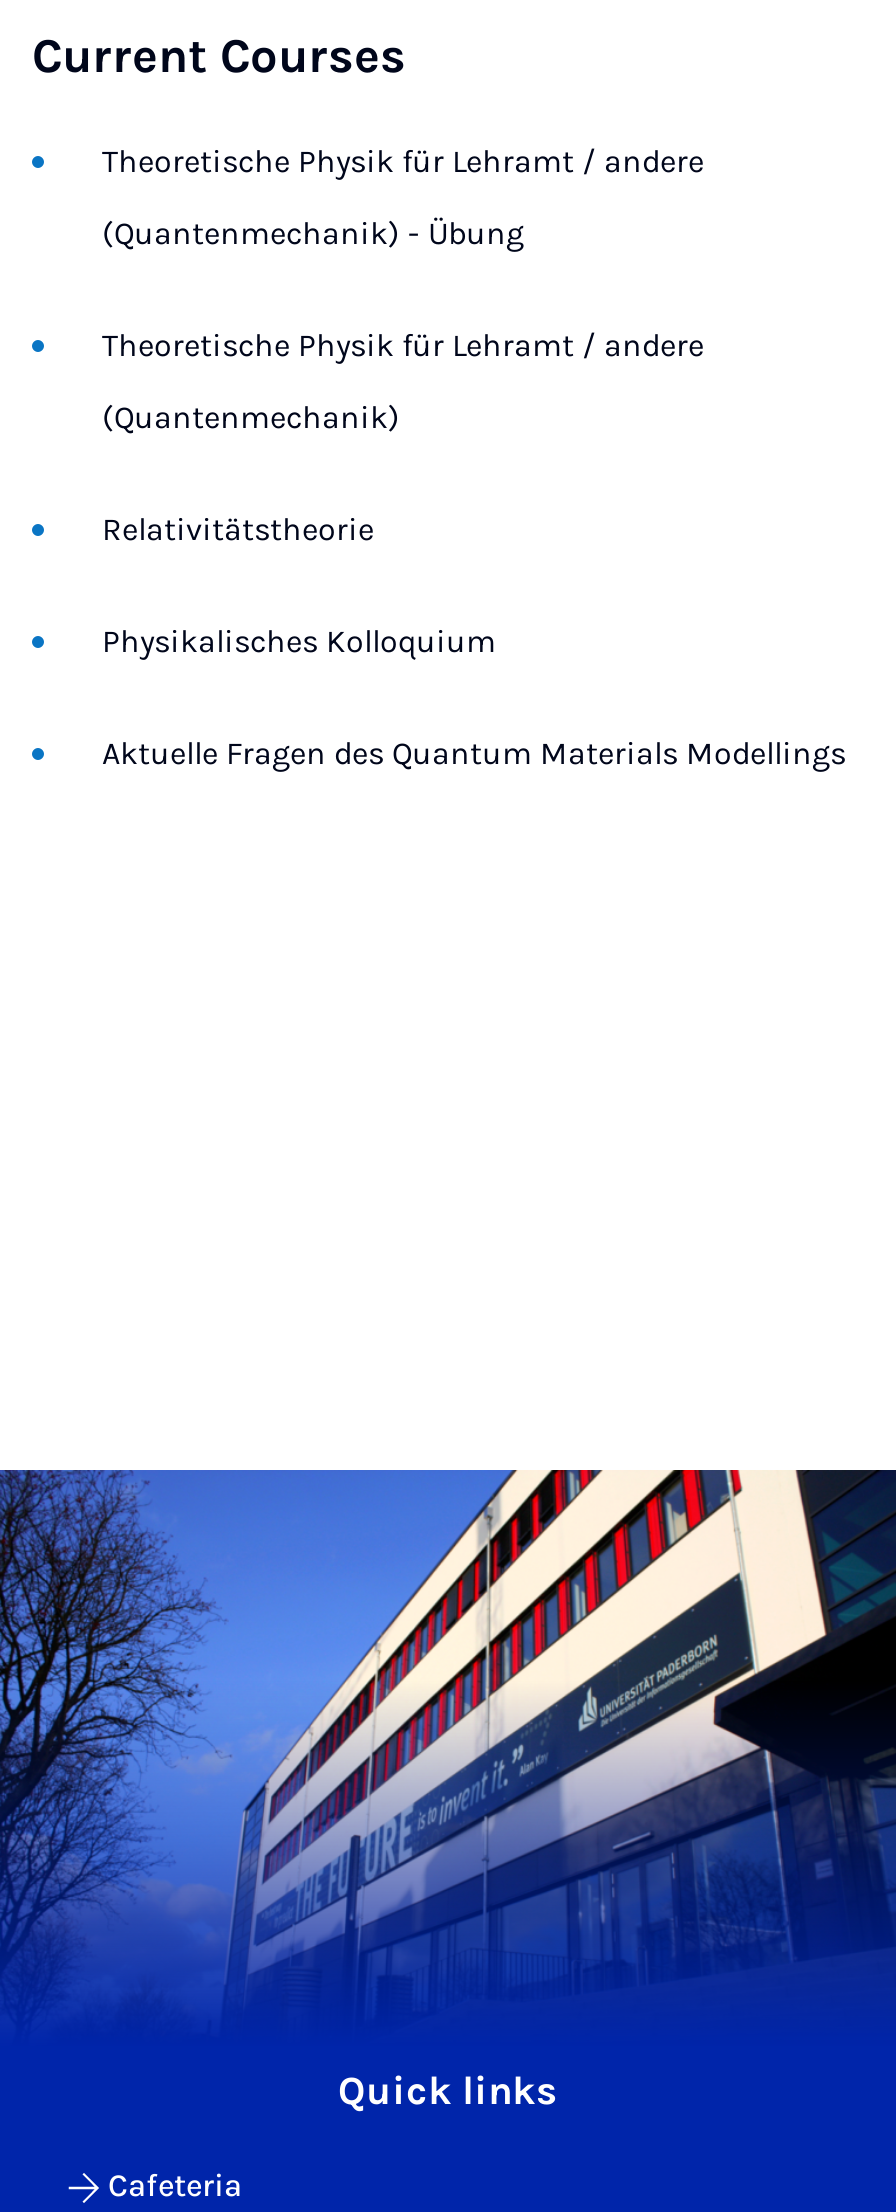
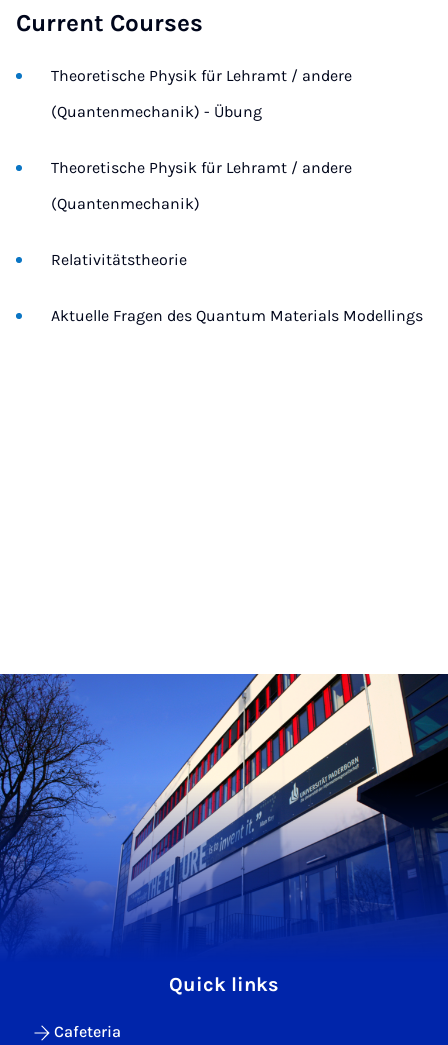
- Physikalisches Kolloquium
